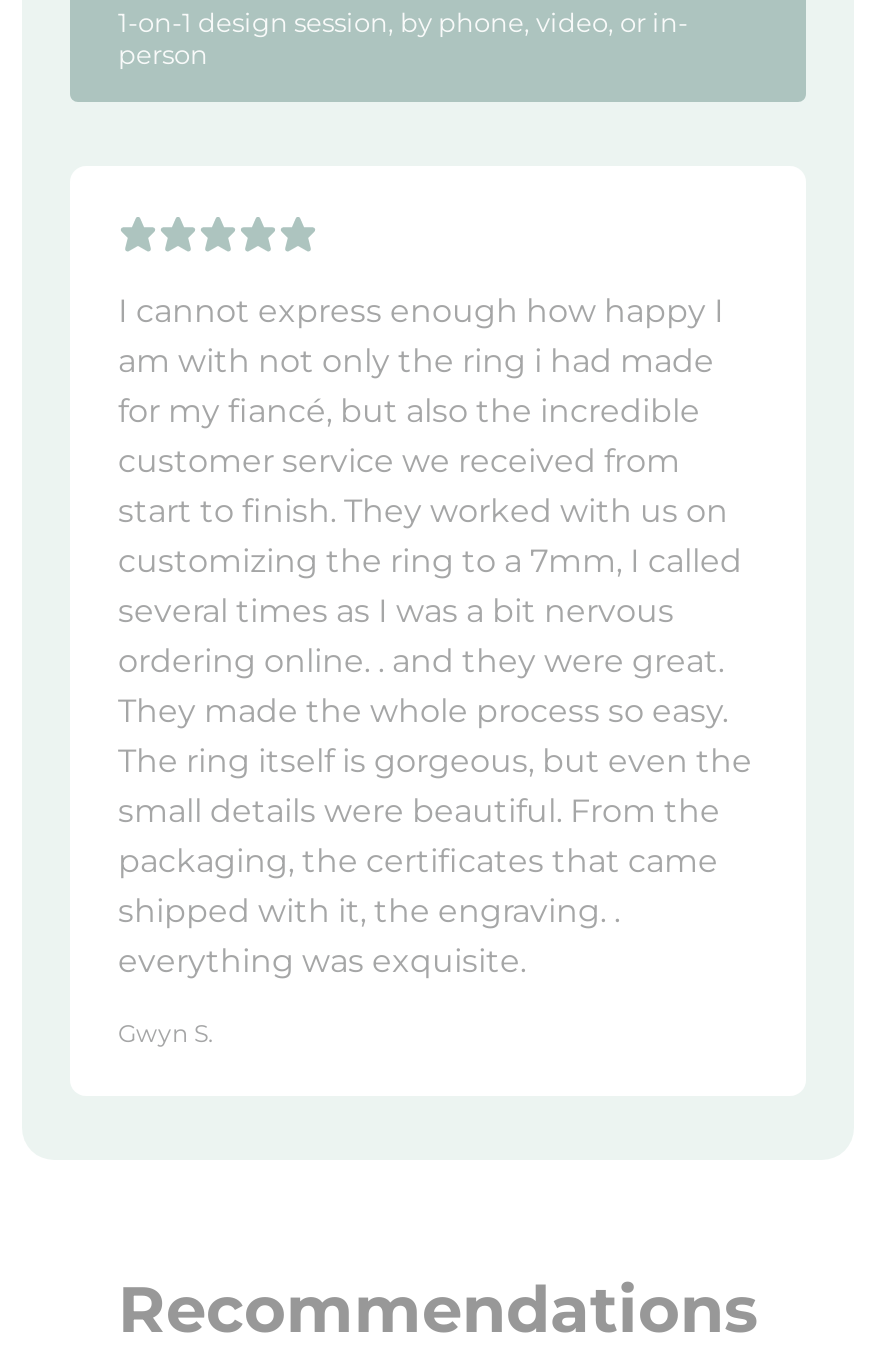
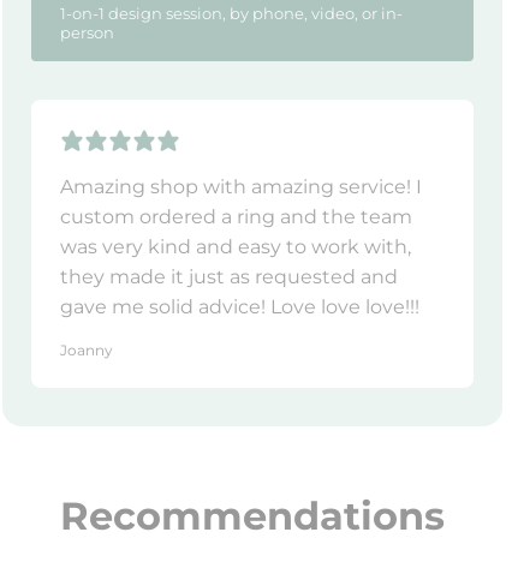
- I cannot express enough how happy I
- am with not only the ring i had made
- for my fiancé, but also the incredible
- customer service we received from
- start to finish. They worked with us on
- customizing the ring to a 7mm, I called
- several times as I was a bit nervous
- ordering online. . and they were great.
- They made the whole process so easy.
- The ring itself is gorgeous, but even the
- small details were beautiful. From the
- packaging, the certificates that came
- shipped with it, the engraving. .
- everything was exquisite.
+ Amazing shop with amazing service! I
+ custom ordered a ring and the team
+ was very kind and easy to work with,
+ they made it just as requested and
+ gave me solid advice! Love love love!!!

- Gwyn S.
+ Joanny
